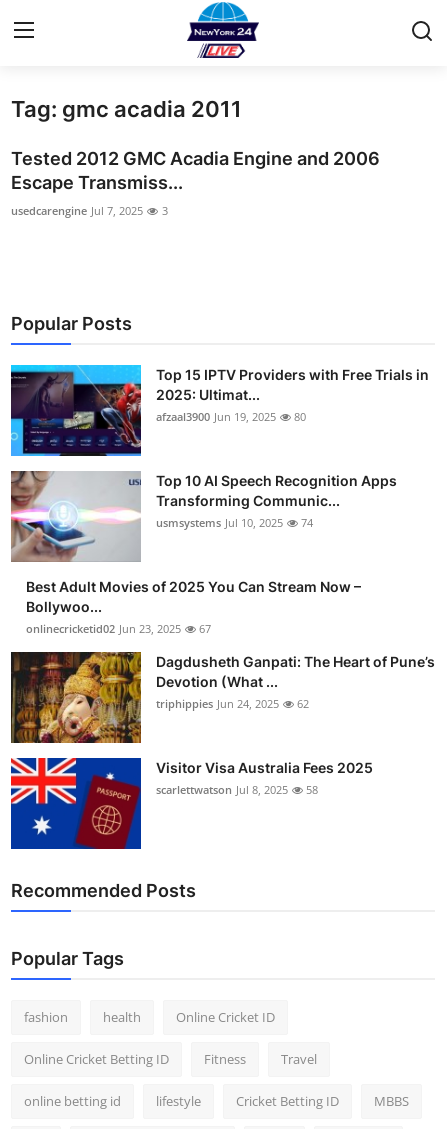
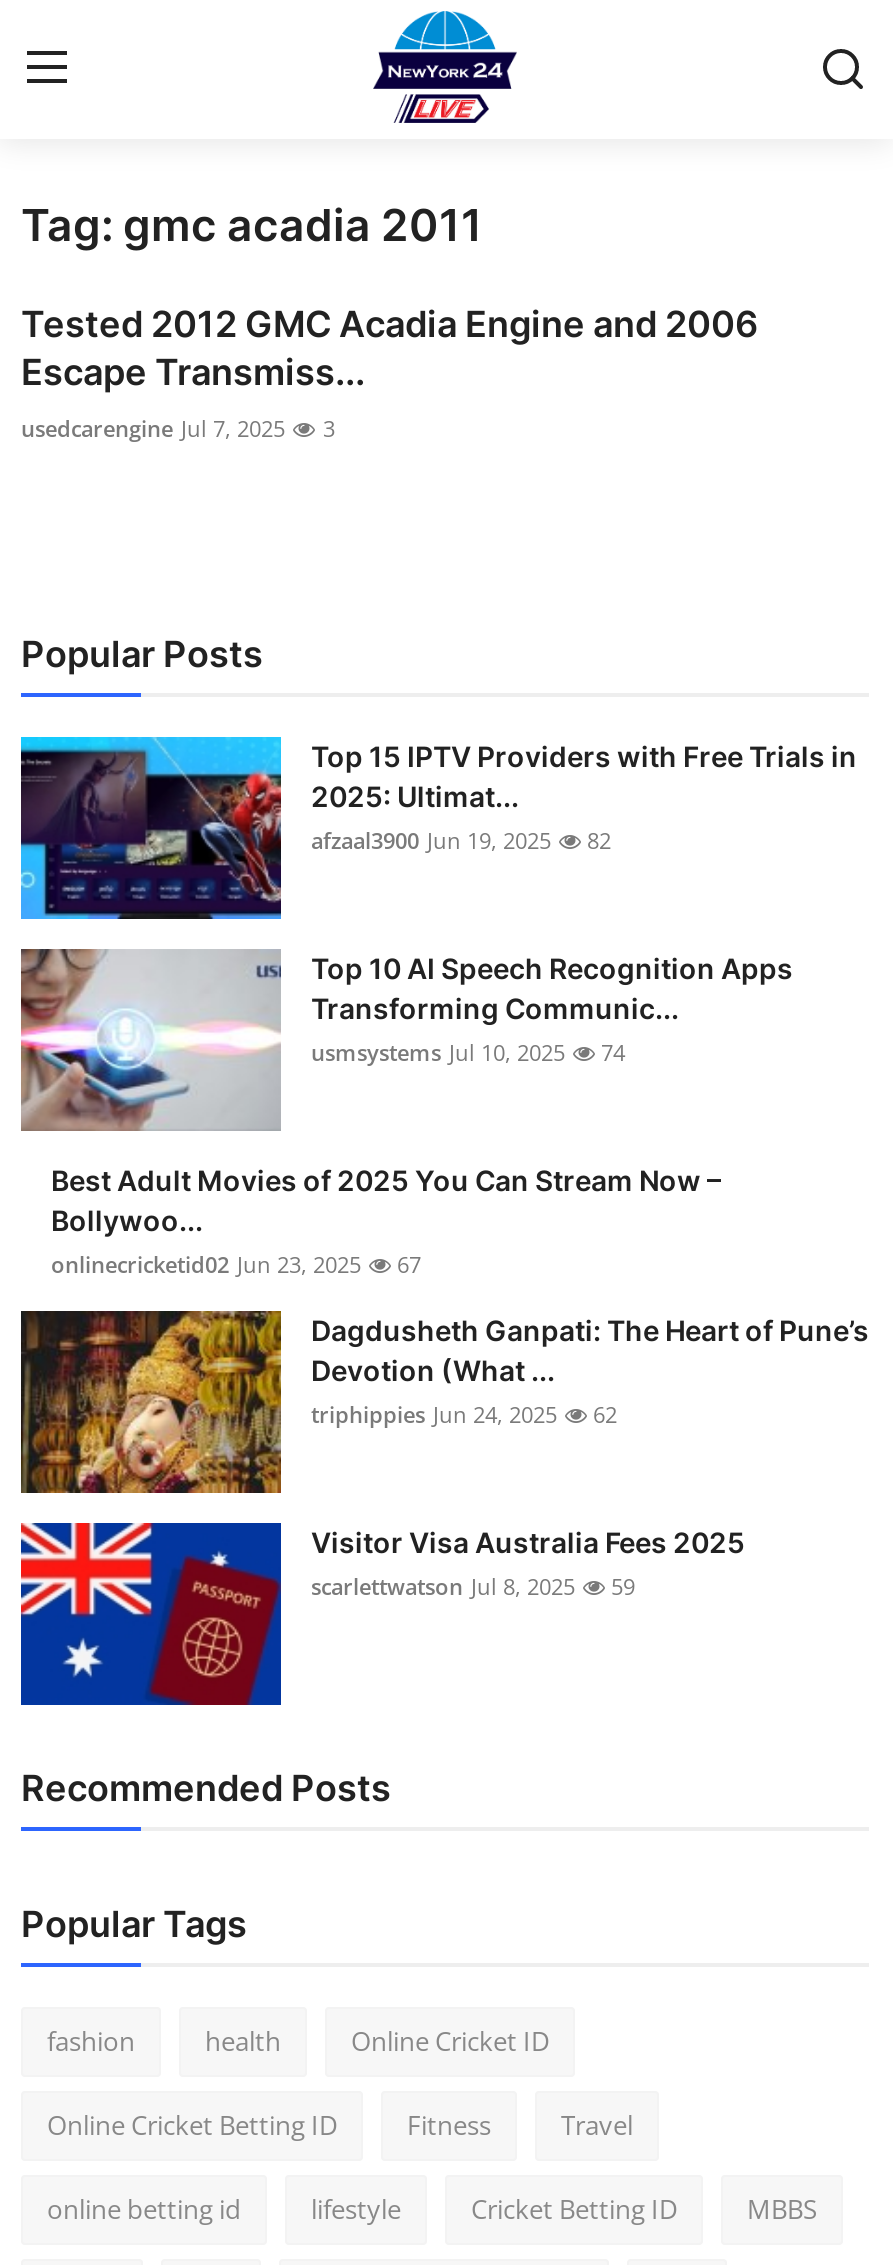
- afzaal3900 Jun 19, 2025 80
+ afzaal3900 Jun 19, 2025 82

- scarlettwatson Jul 8, 2025 58
+ scarlettwatson Jul 8, 2025 59
